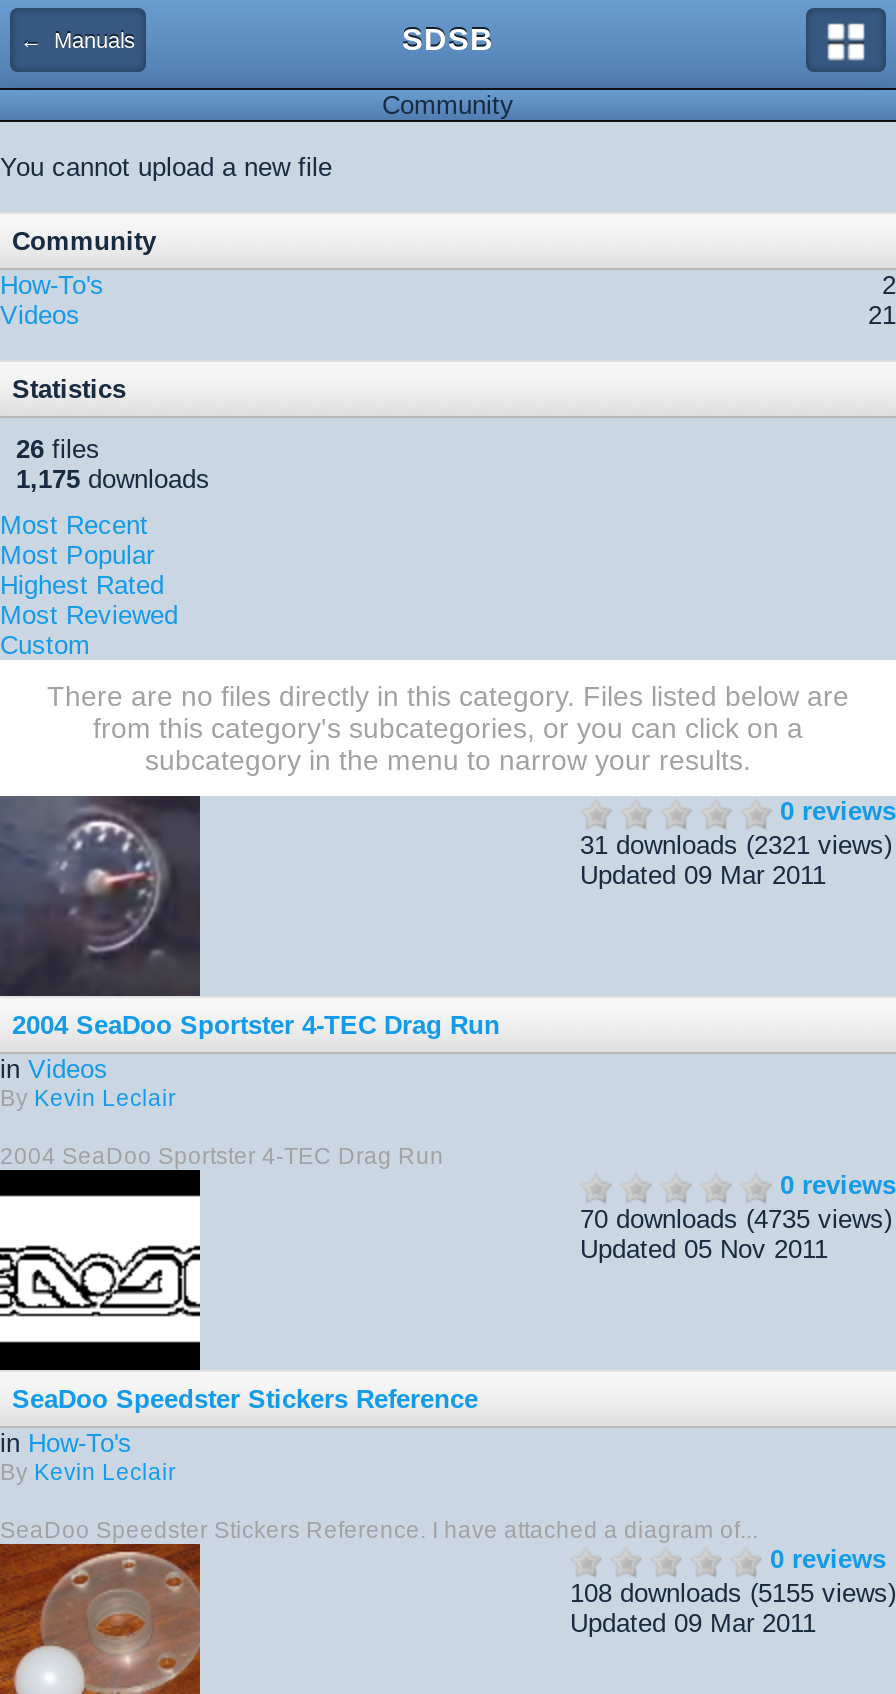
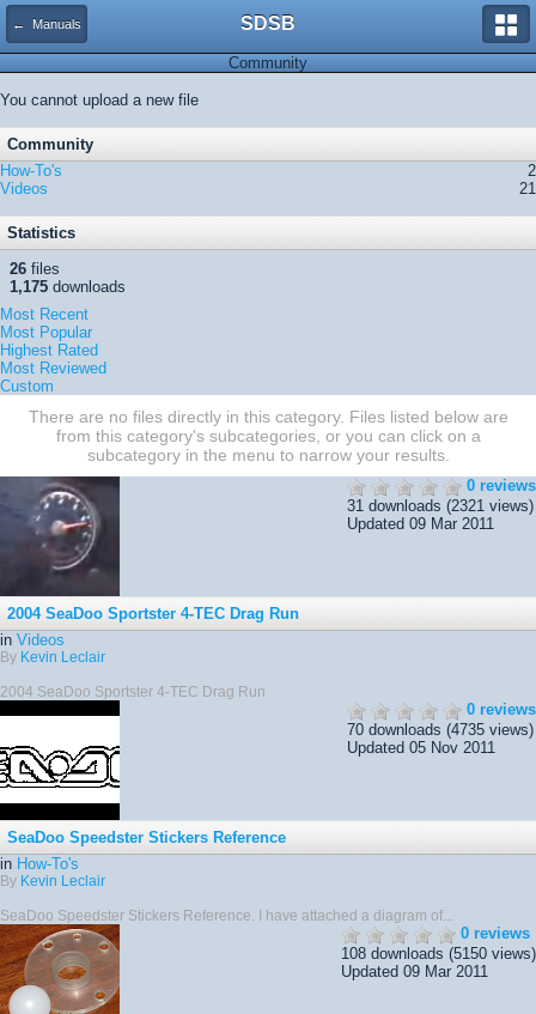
- 108 downloads (5155 views)
+ 108 downloads (5150 views)
